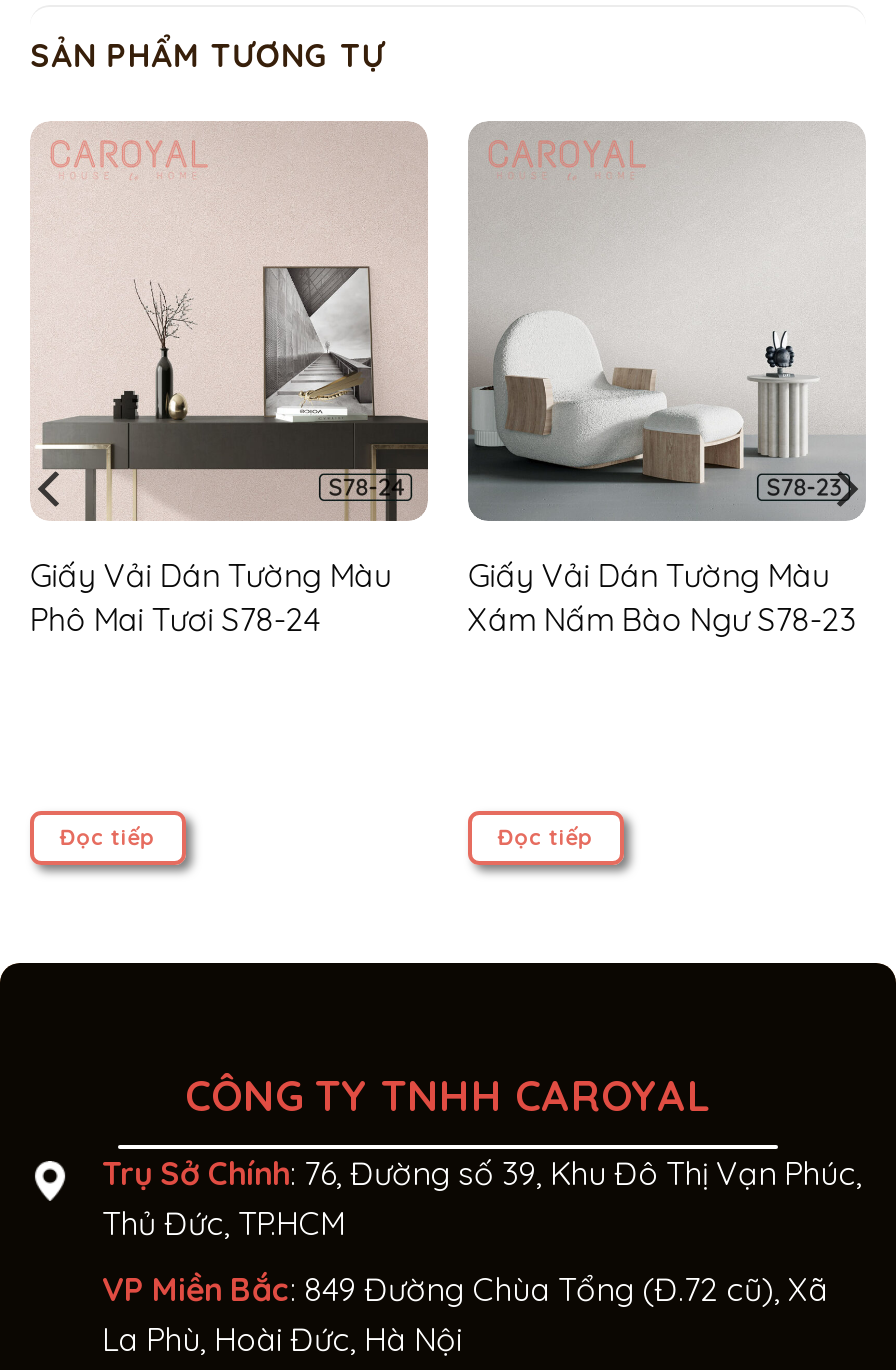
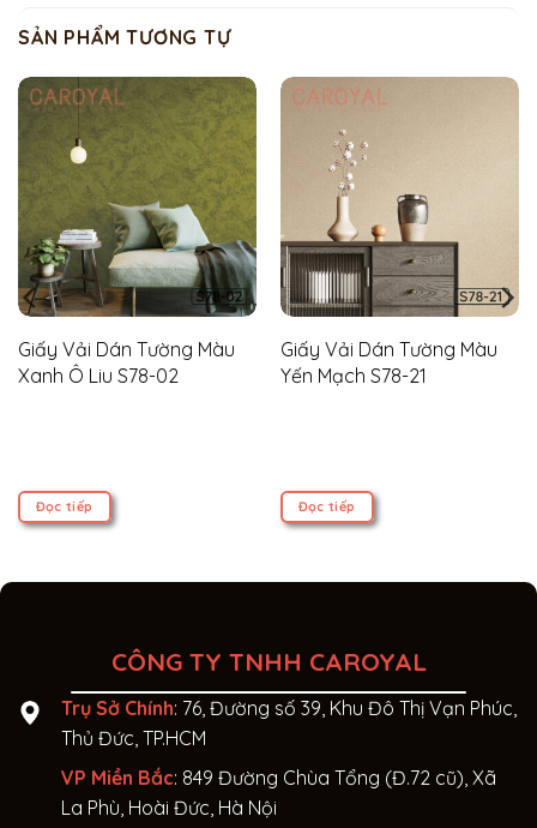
- [image]
- Phô Mai Tươi S78-24
+ [image]
+ Xanh Ô Liu S78-02

- [image]
- Xám Nấm Bào Ngư S78-23
+ [image]
+ Yến Mạch S78-21
